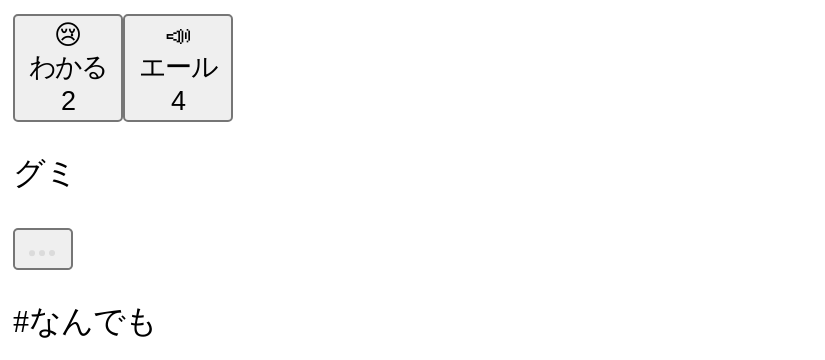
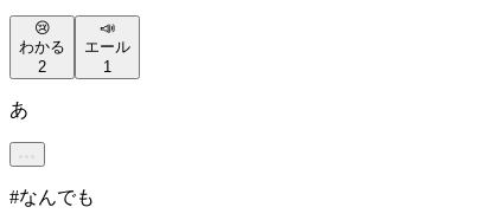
- 4
+ 1

- グミ
+ あ
